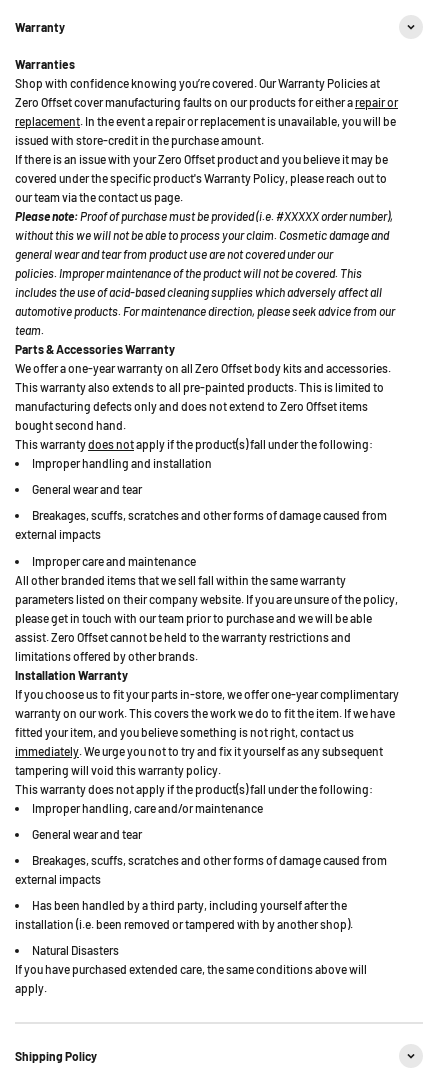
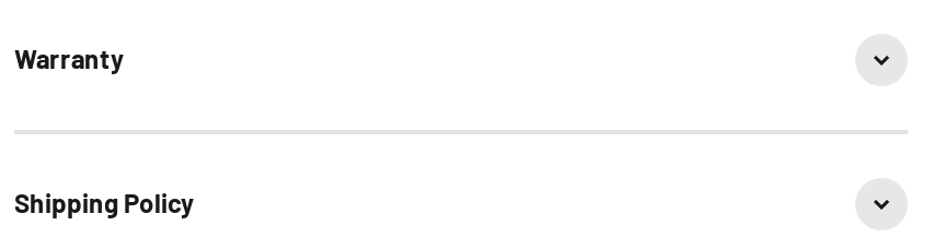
- Warranties
- Shop with confidence knowing you’re covered. Our Warranty Policies at
- Zero Offset cover manufacturing faults on our products for either a repair or
- replacement. In the event a repair or replacement is unavailable, you will be
- issued with store-credit in the purchase amount.
- If there is an issue with your Zero Offset product and you believe it may be
- covered under the specific product's Warranty Policy, please reach out to
- our team via the contact us page.
- Please note: Proof of purchase must be provided (i.e. #XXXXX order number),
- without this we will not be able to process your claim. Cosmetic damage and
- general wear and tear from product use are not covered under our
- policies. Improper maintenance of the product will not be covered. This
- includes the use of acid-based cleaning supplies which adversely affect all
- automotive products. For maintenance direction, please seek advice from our
- team.
- Parts & Accessories Warranty
- We offer a one-year warranty on all Zero Offset body kits and accessories.
- This warranty also extends to all pre-painted products. This is limited to
- manufacturing defects only and does not extend to Zero Offset items
- bought second hand.
- This warranty does notapply if the product(s) fall under the following:
- Improper handling and installation
- General wear and tear
- Breakages, scuffs, scratches and other forms of damage caused from
- external impacts
- Improper care and maintenance
- All other branded items that we sell fall within the same warranty
- parameters listed on their company website. If you are unsure of the policy,
- please get in touch with our team prior to purchase and we will be able
- assist. Zero Offset cannot be held to the warranty restrictions and
- limitations offered by other brands.
- Installation Warranty
- If you choose us to fit your parts in-store, we offer one-year complimentary
- warranty on our work. This covers the work we do to fit the item. If we have
- fitted your item, and you believe something is not right, contact us
- immediately. We urge you not to try and fix it yourself as any subsequent
- tampering will void this warranty policy.
- This warranty does not apply if the product(s) fall under the following:
- Improper handling, care and/or maintenance
- General wear and tear
- Breakages, scuffs, scratches and other forms of damage caused from
- external impacts
- Has been handled by a third party, including yourself after the
- installation (i.e. been removed or tampered with by another shop).
- Natural Disasters
- If you have purchased extended care, the same conditions above will
- apply.
